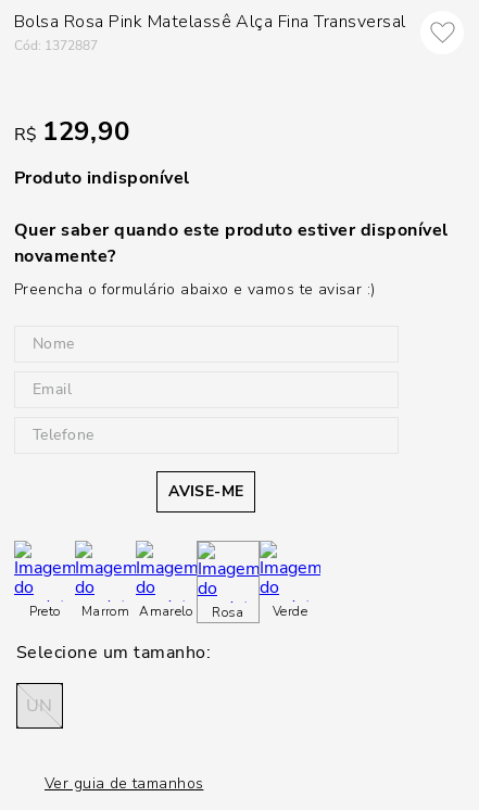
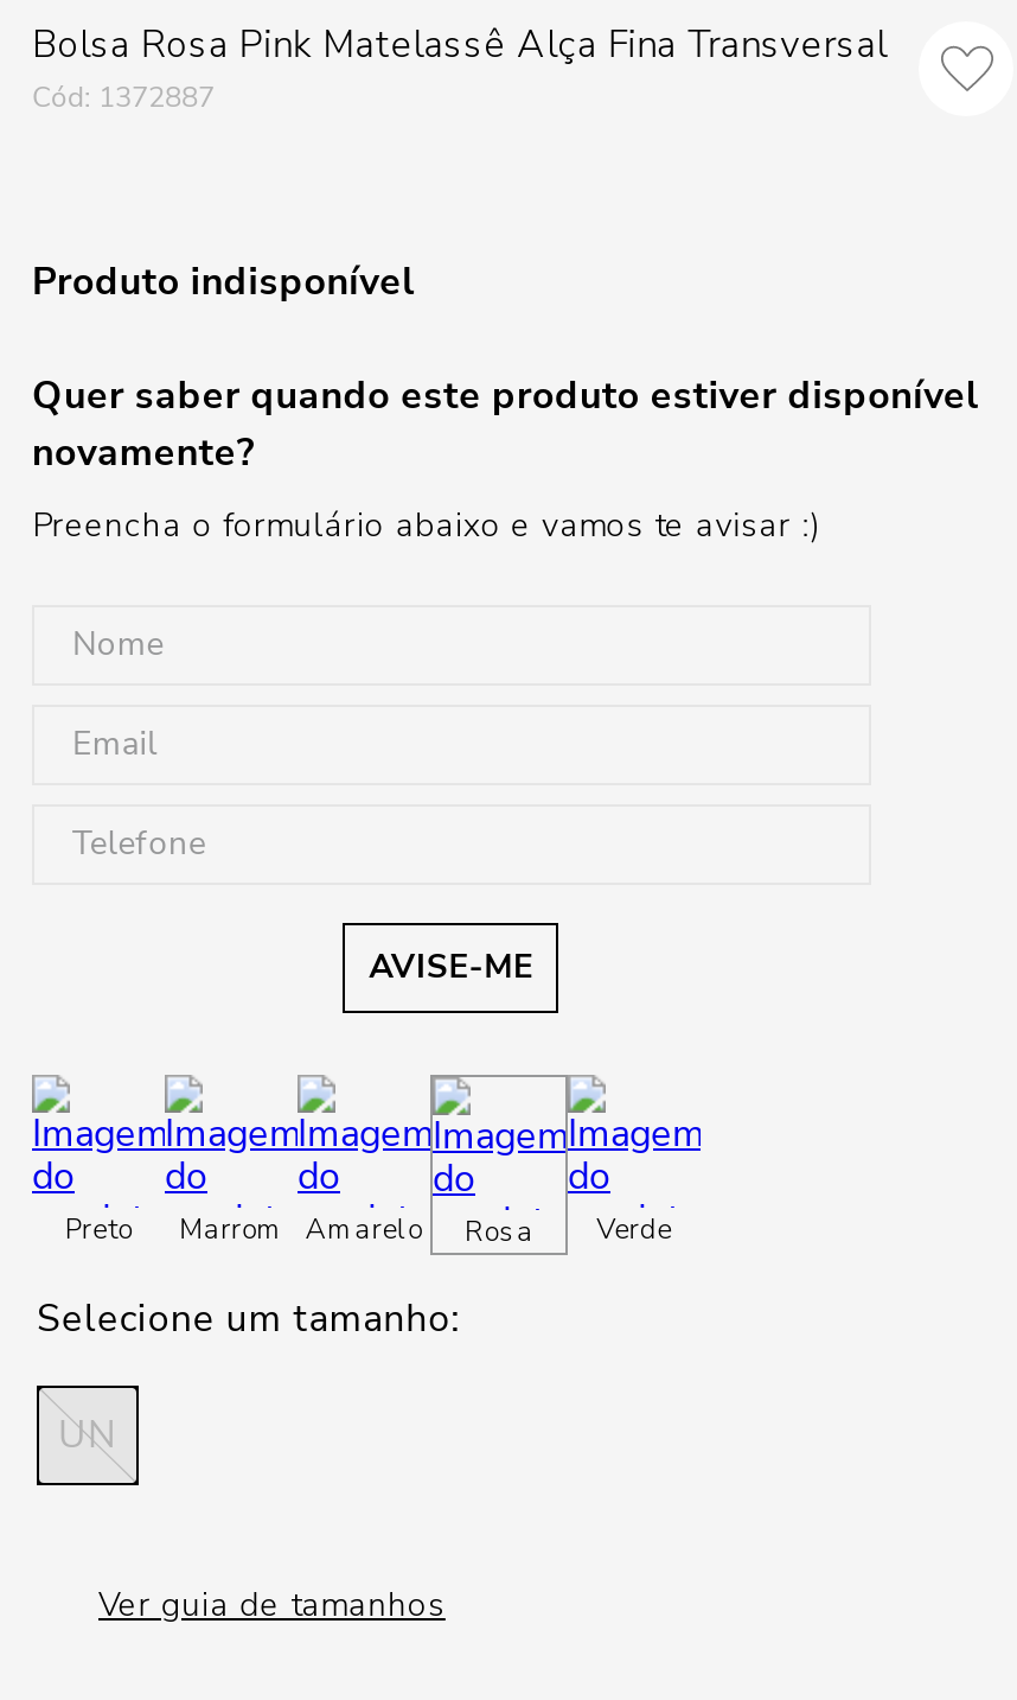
- R$ 129,90
